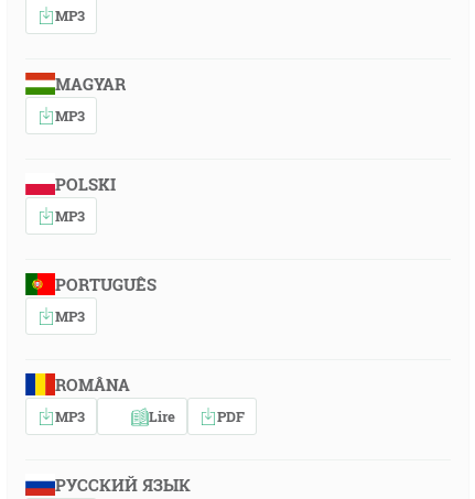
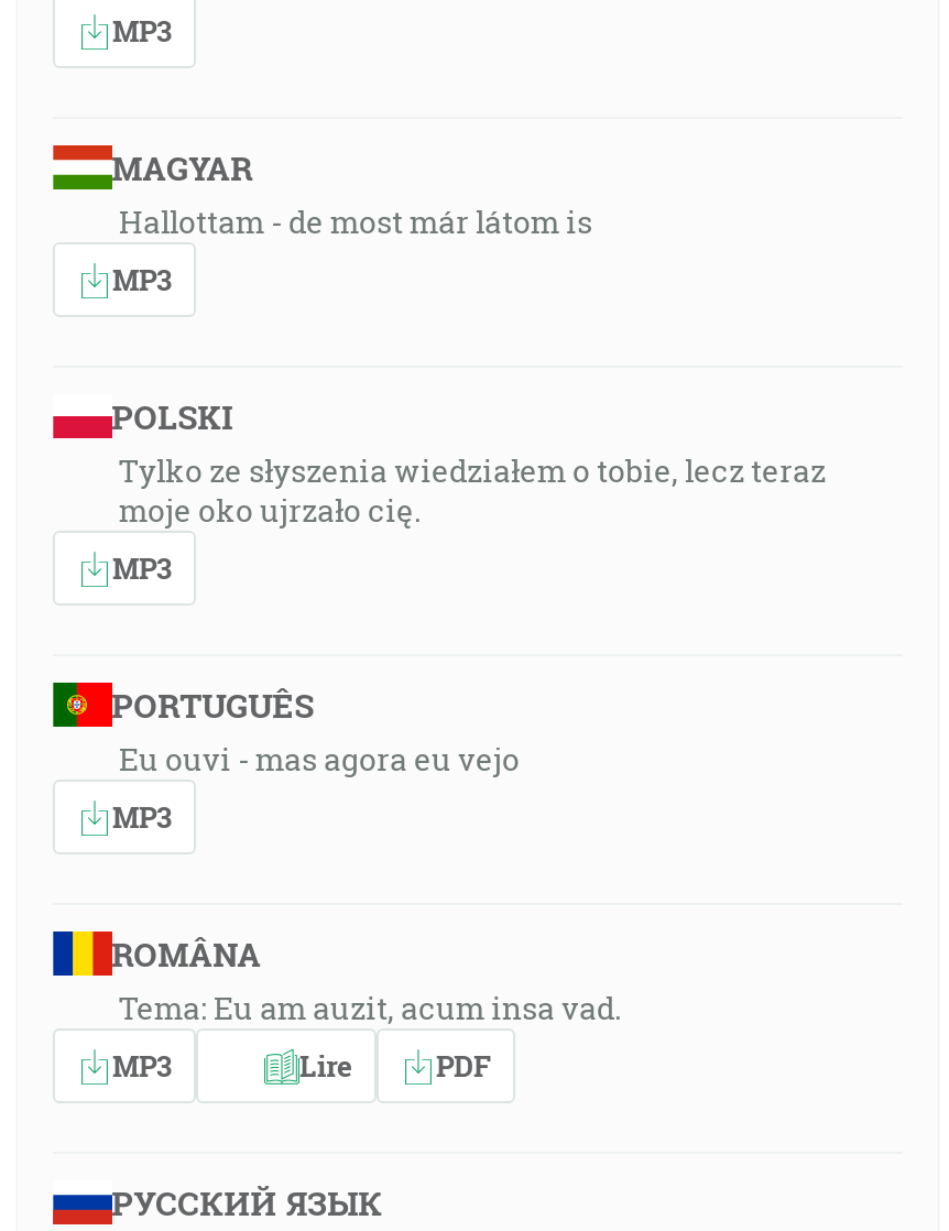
+ Hallottam - de most már látom is

+ Tylko ze słyszenia wiedziałem o tobie, lecz teraz
+ moje oko ujrzało cię.

+ Eu ouvi - mas agora eu vejo

+ Tema: Eu am auzit, acum insa vad.
